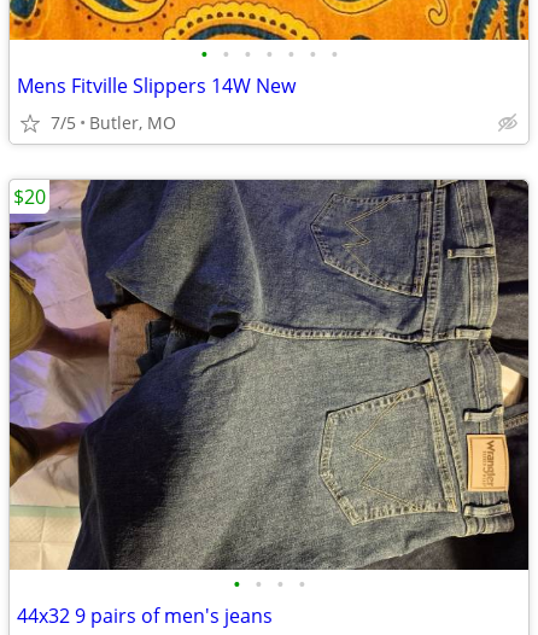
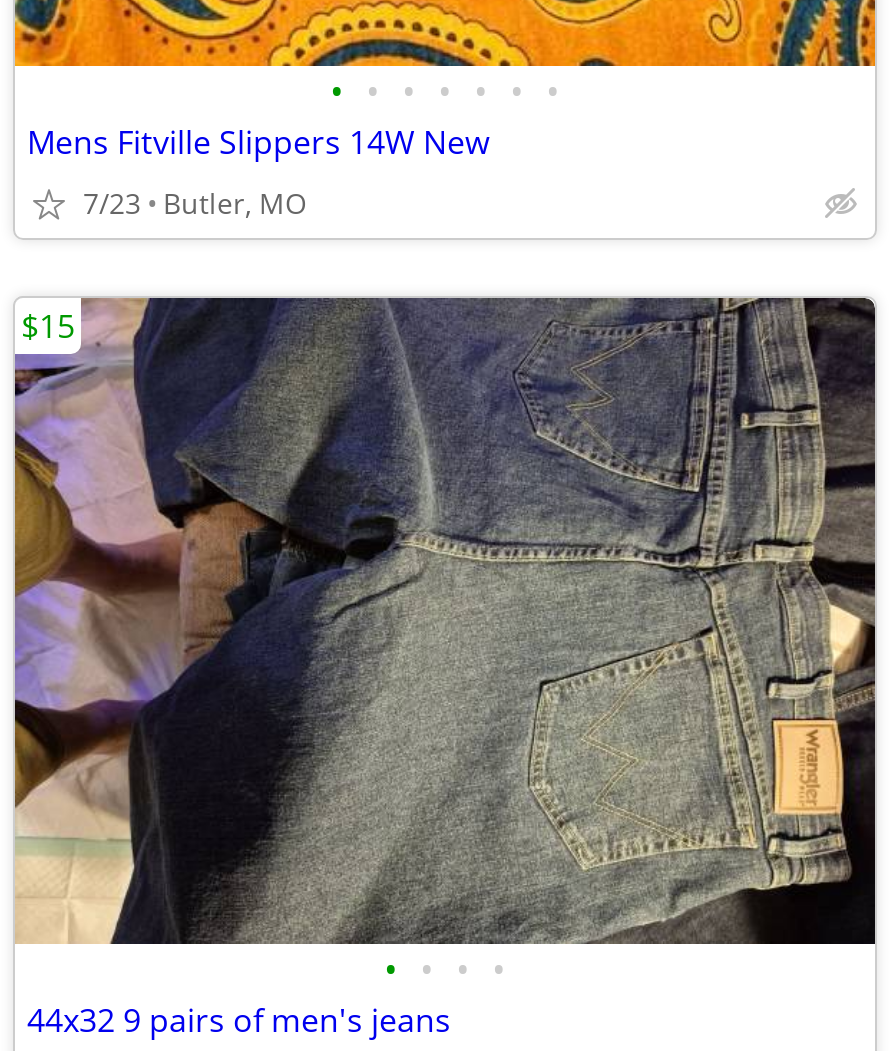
- 7/5 Butler, MO
+ 7/23 Butler, MO

- $20
+ $15
